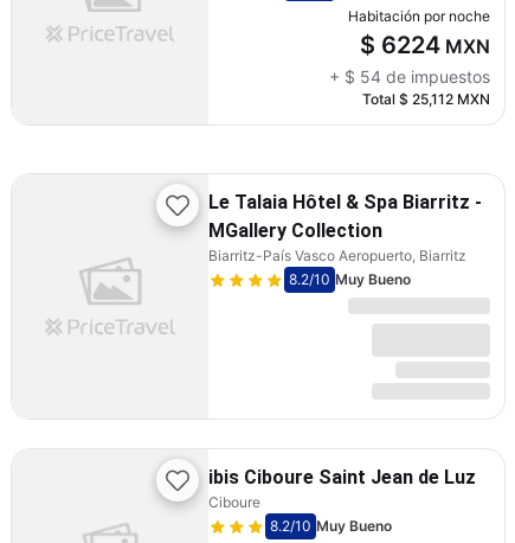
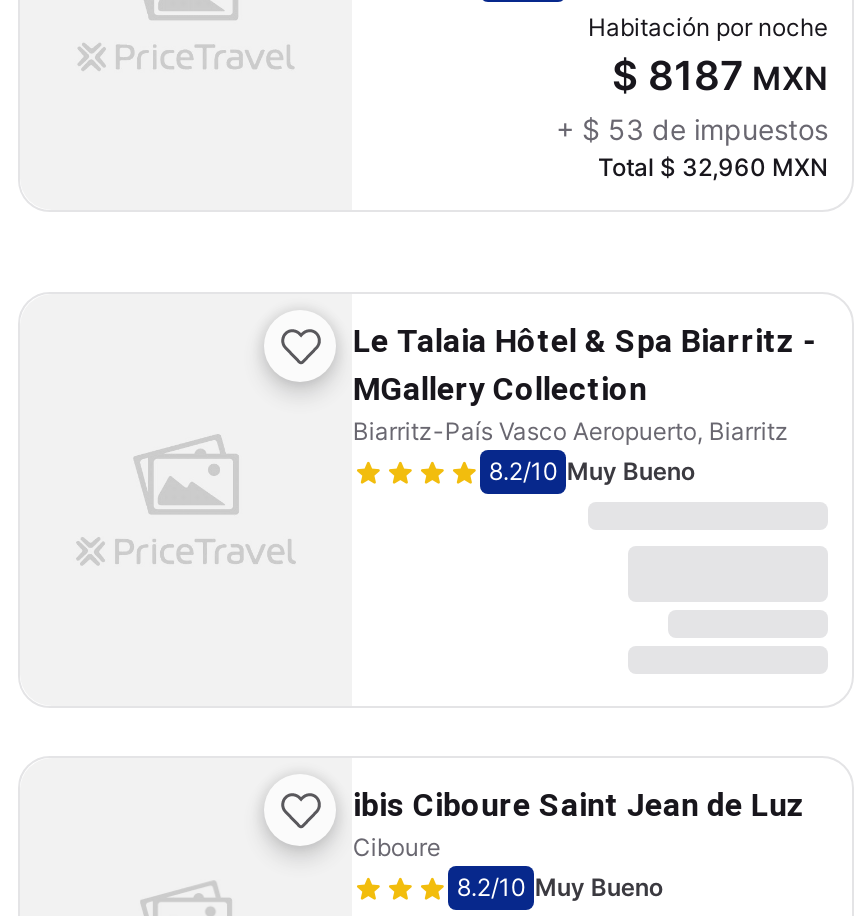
- $ 6224 MXN
+ $ 8187 MXN

- + $ 54 de impuestos
+ + $ 53 de impuestos

- Total $ 25,112 MXN
+ Total $ 32,960 MXN
